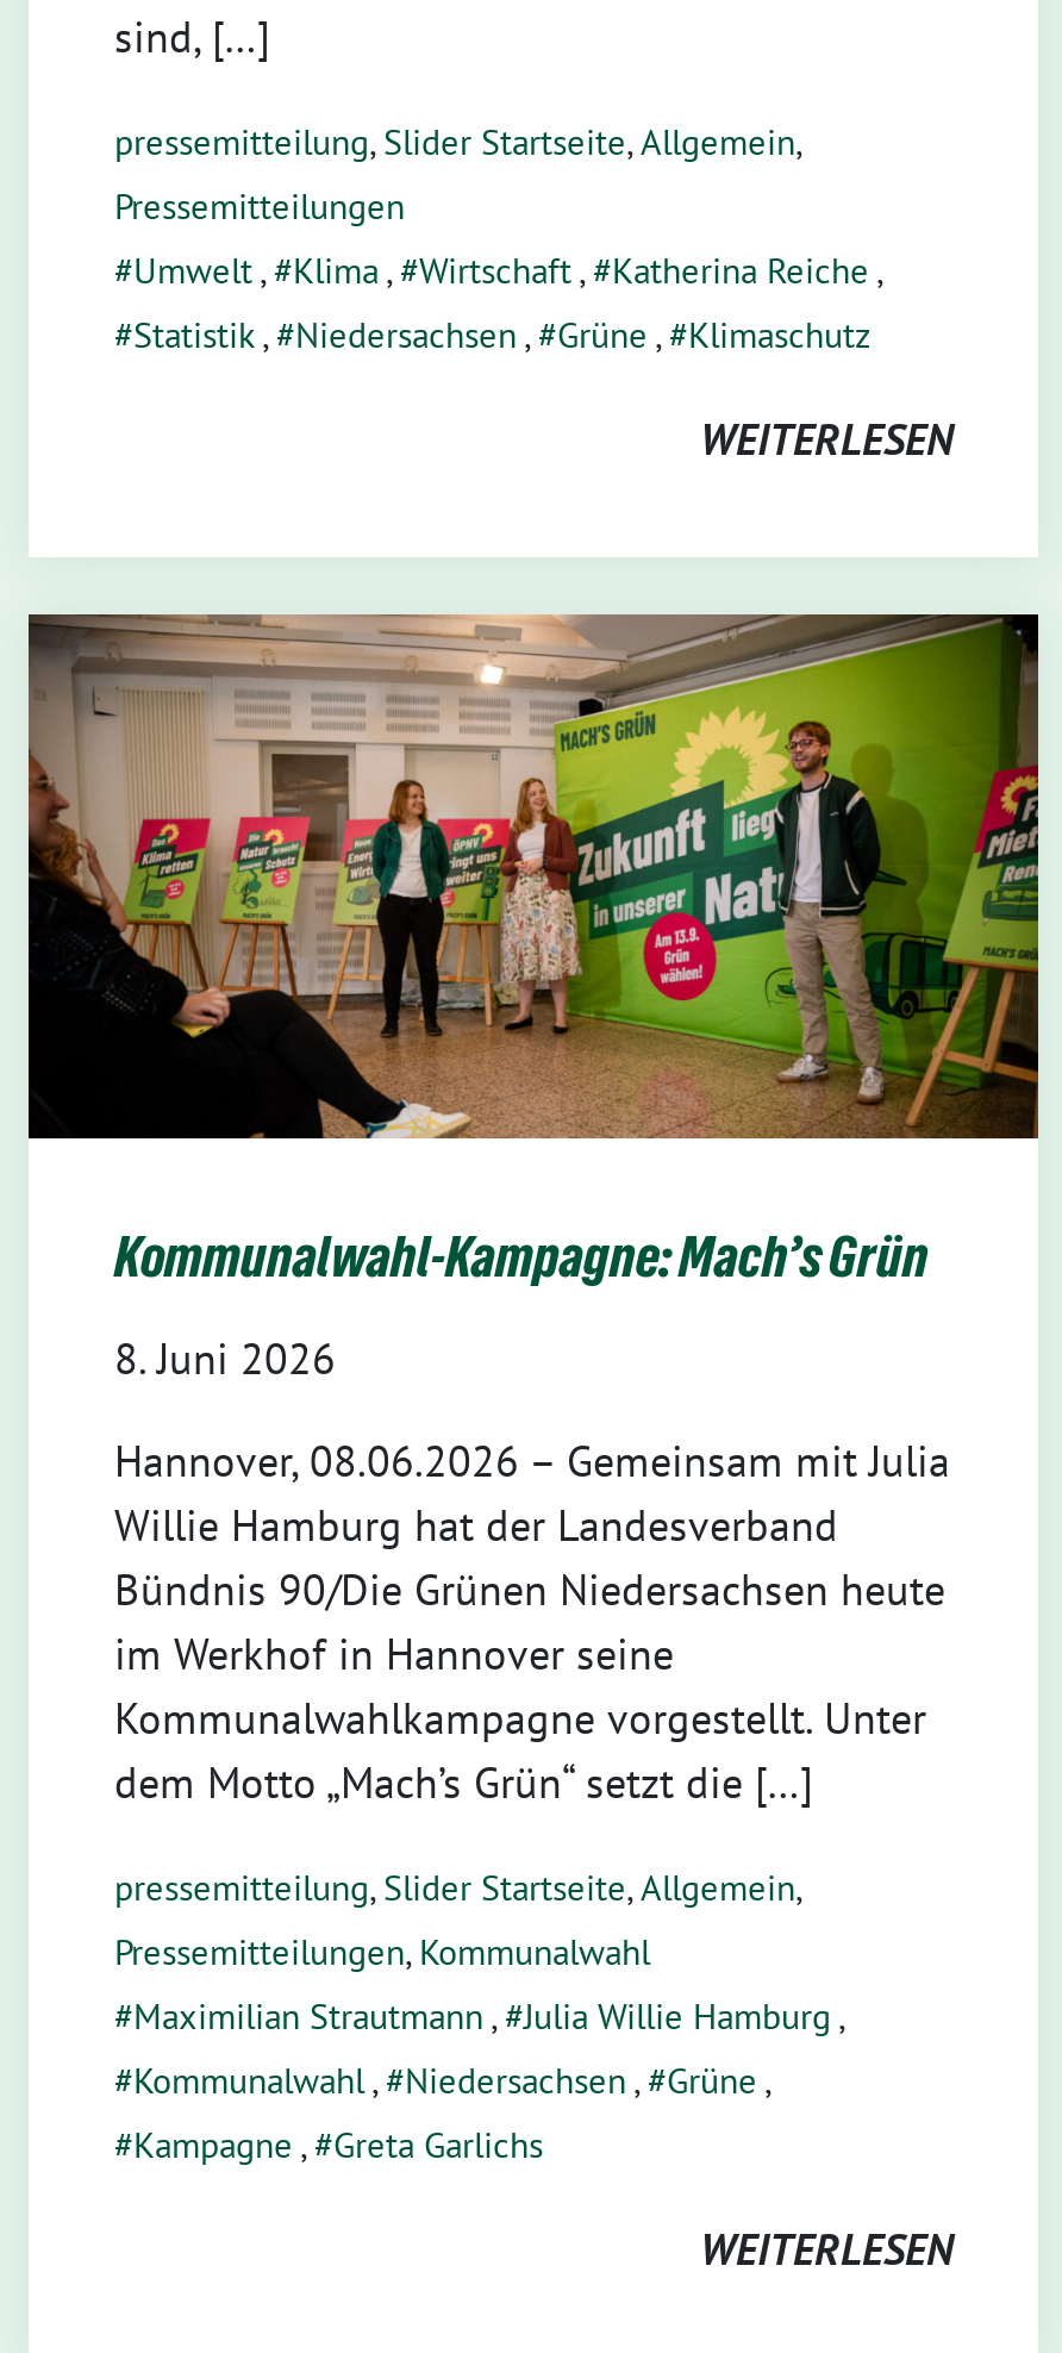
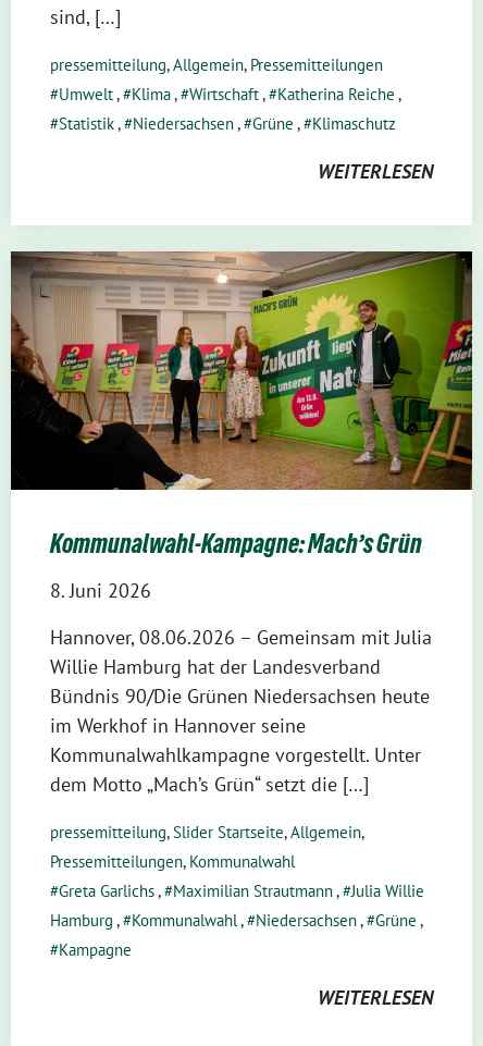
- pressemitteilung, Slider Startseite, Allgemein
- Pressemitteilungen
+ pressemitteilung, Allgemein, Pressemitteilungen

- Maximilian Strautmann , Julia Willie Hamburg
- Kommunalwahl , Niedersachsen , Grüne
- Kampagne , Greta Garlichs
+ Greta Garlichs , Maximilian Strautmann , Julia Willie
+ Hamburg , Kommunalwahl , Niedersachsen , Grüne
+ Kampagne
